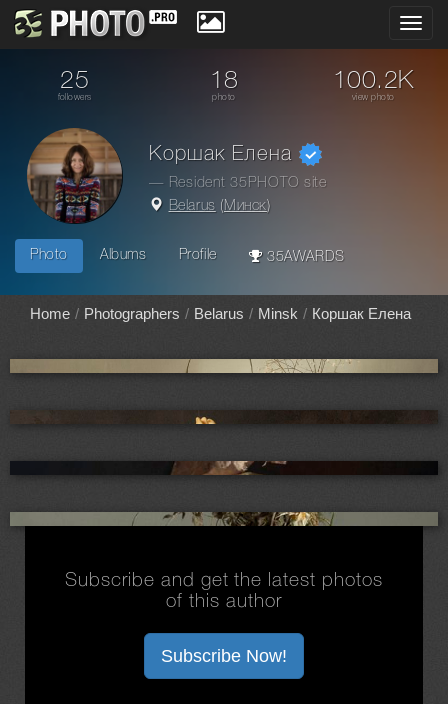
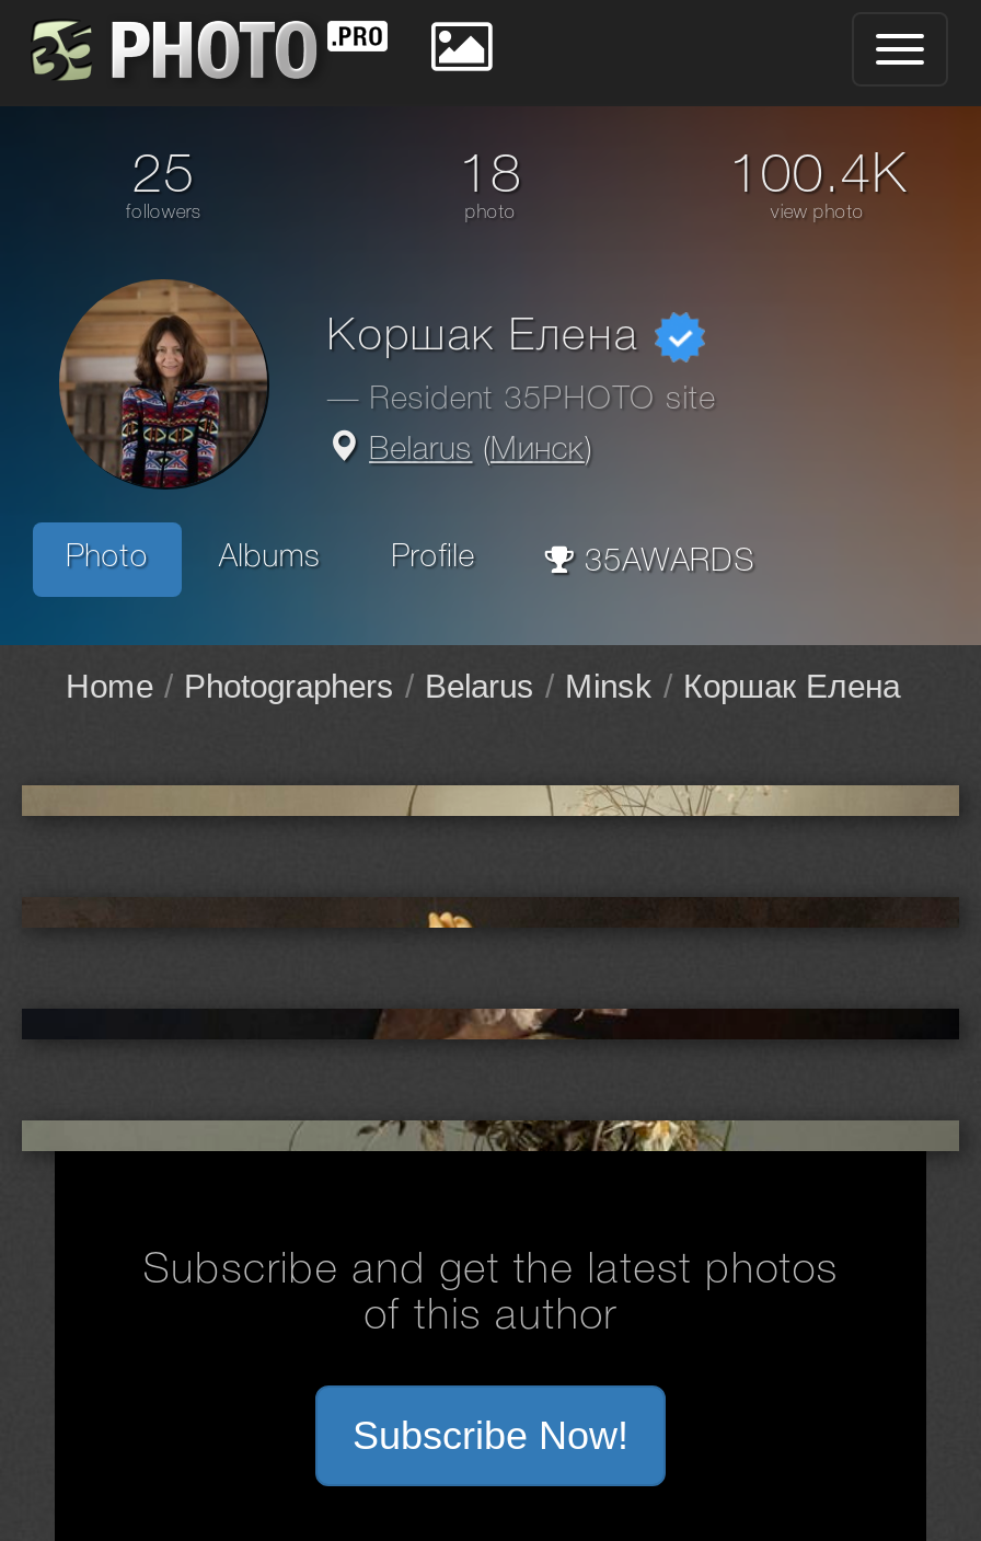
- 100.2K
+ 100.4K
